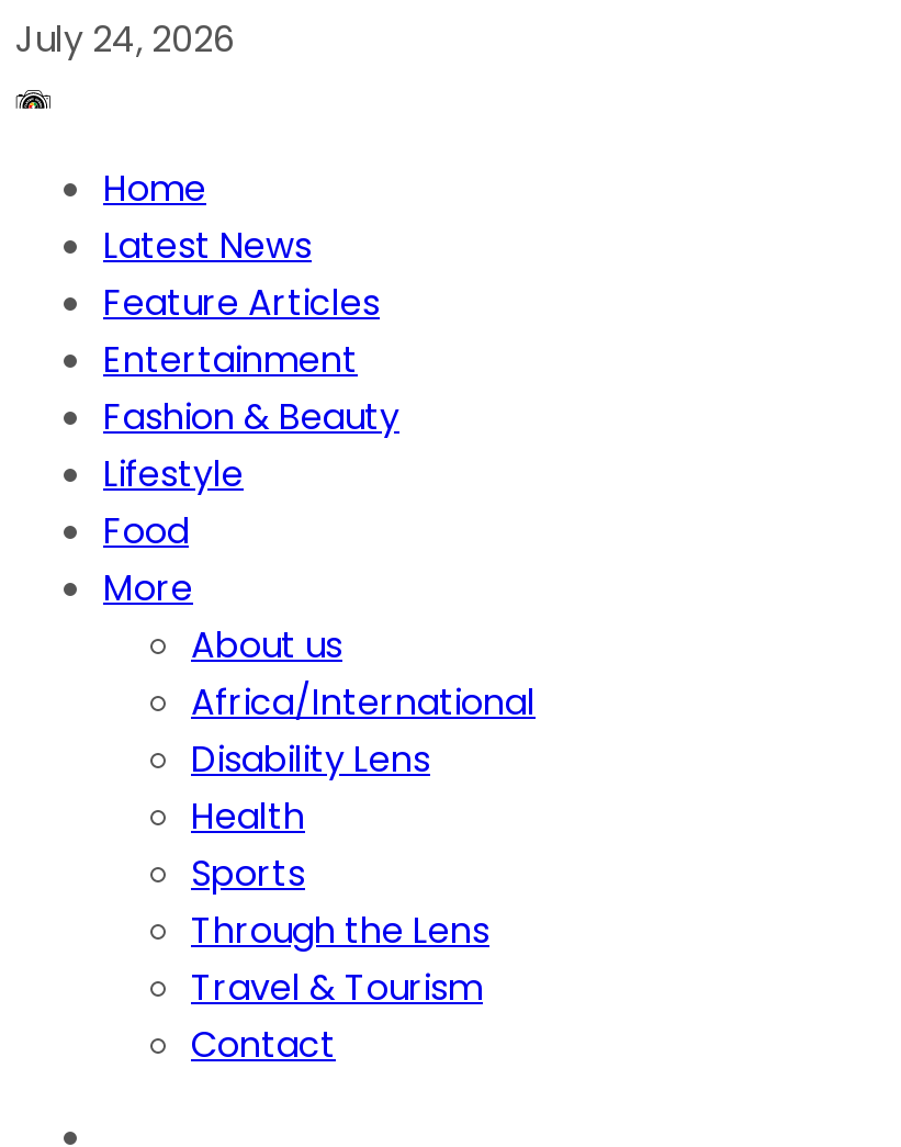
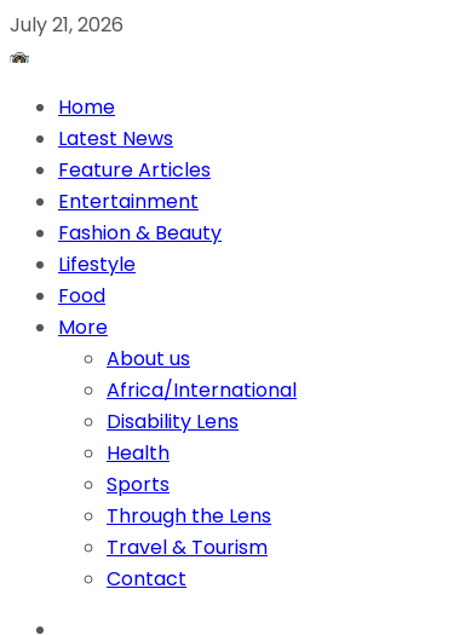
- July 24, 2026
+ July 21, 2026
